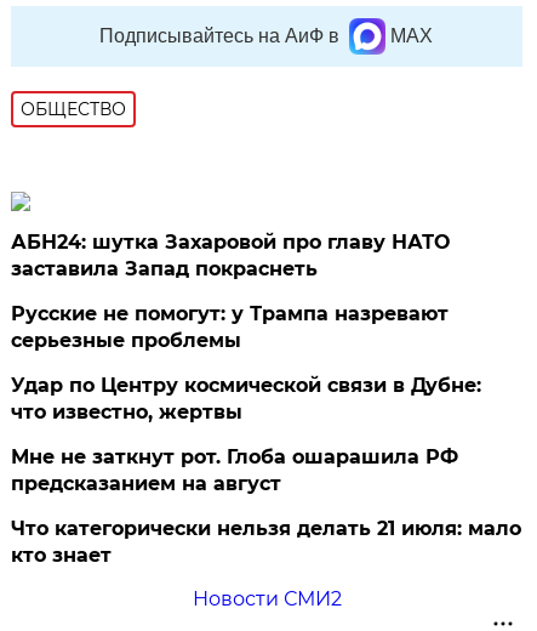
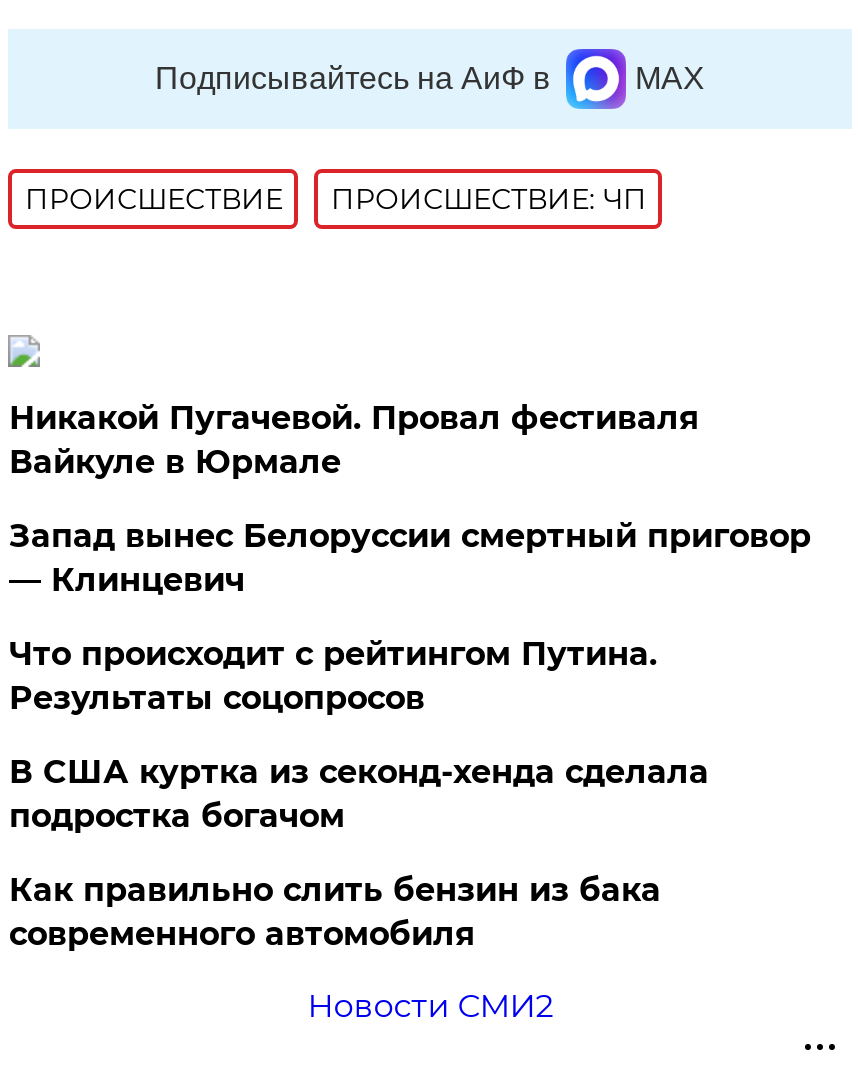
- ОБЩЕСТВО
+ ПРОИСШЕСТВИE
+ ПРОИСШЕСТВИЕ: ЧП

- АБН24: шутка Захаровой про главу НАТО
- заставила Запад покраснеть
+ Никакой Пугачевой. Провал фестиваля
+ Вайкуле в Юрмале

- Русские не помогут: у Трампа назревают
- серьезные проблемы
+ Запад вынес Белоруссии смертный приговор
+ — Клинцевич

- Удар по Центру космической связи в Дубне:
- что известно, жертвы
+ Что происходит с рейтингом Путина.
+ Результаты соцопросов

- Мне не заткнут рот. Глоба ошарашила РФ
- предсказанием на август
+ В США куртка из секонд-хенда сделала
+ подростка богачом

- Что категорически нельзя делать 21 июля: мало
- кто знает
+ Как правильно слить бензин из бака
+ современного автомобиля
